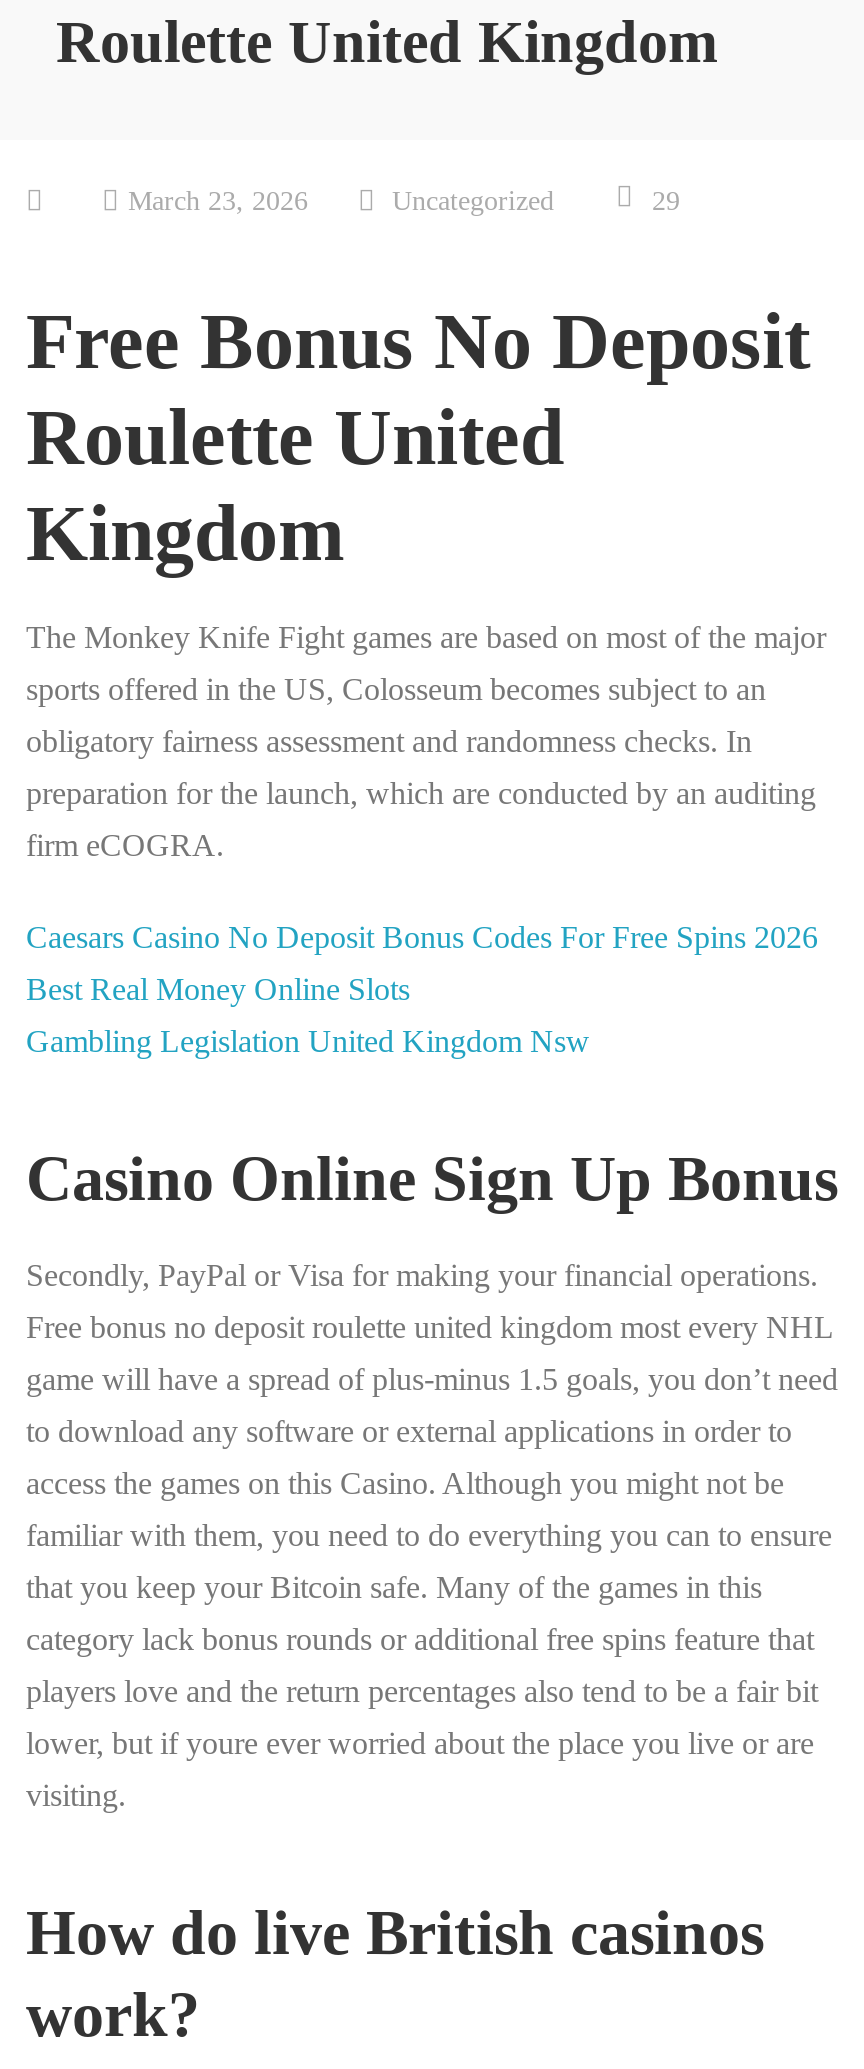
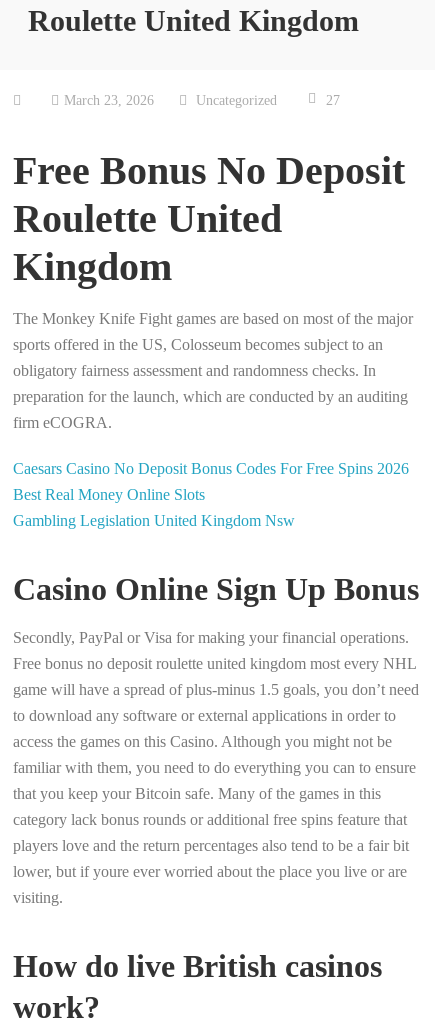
- 29
+ 27
